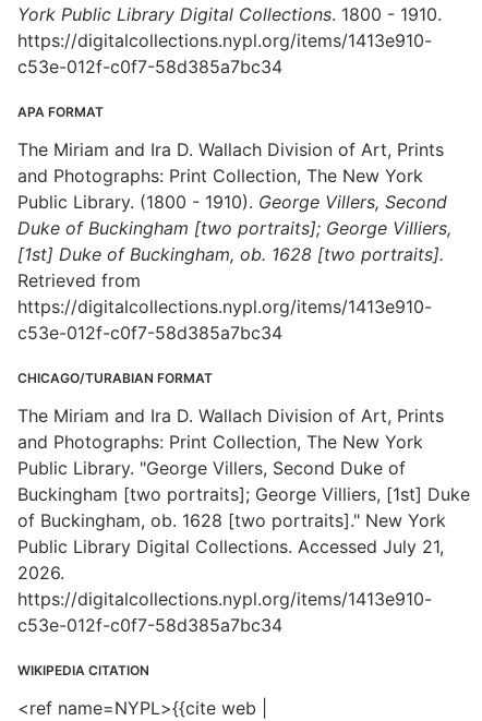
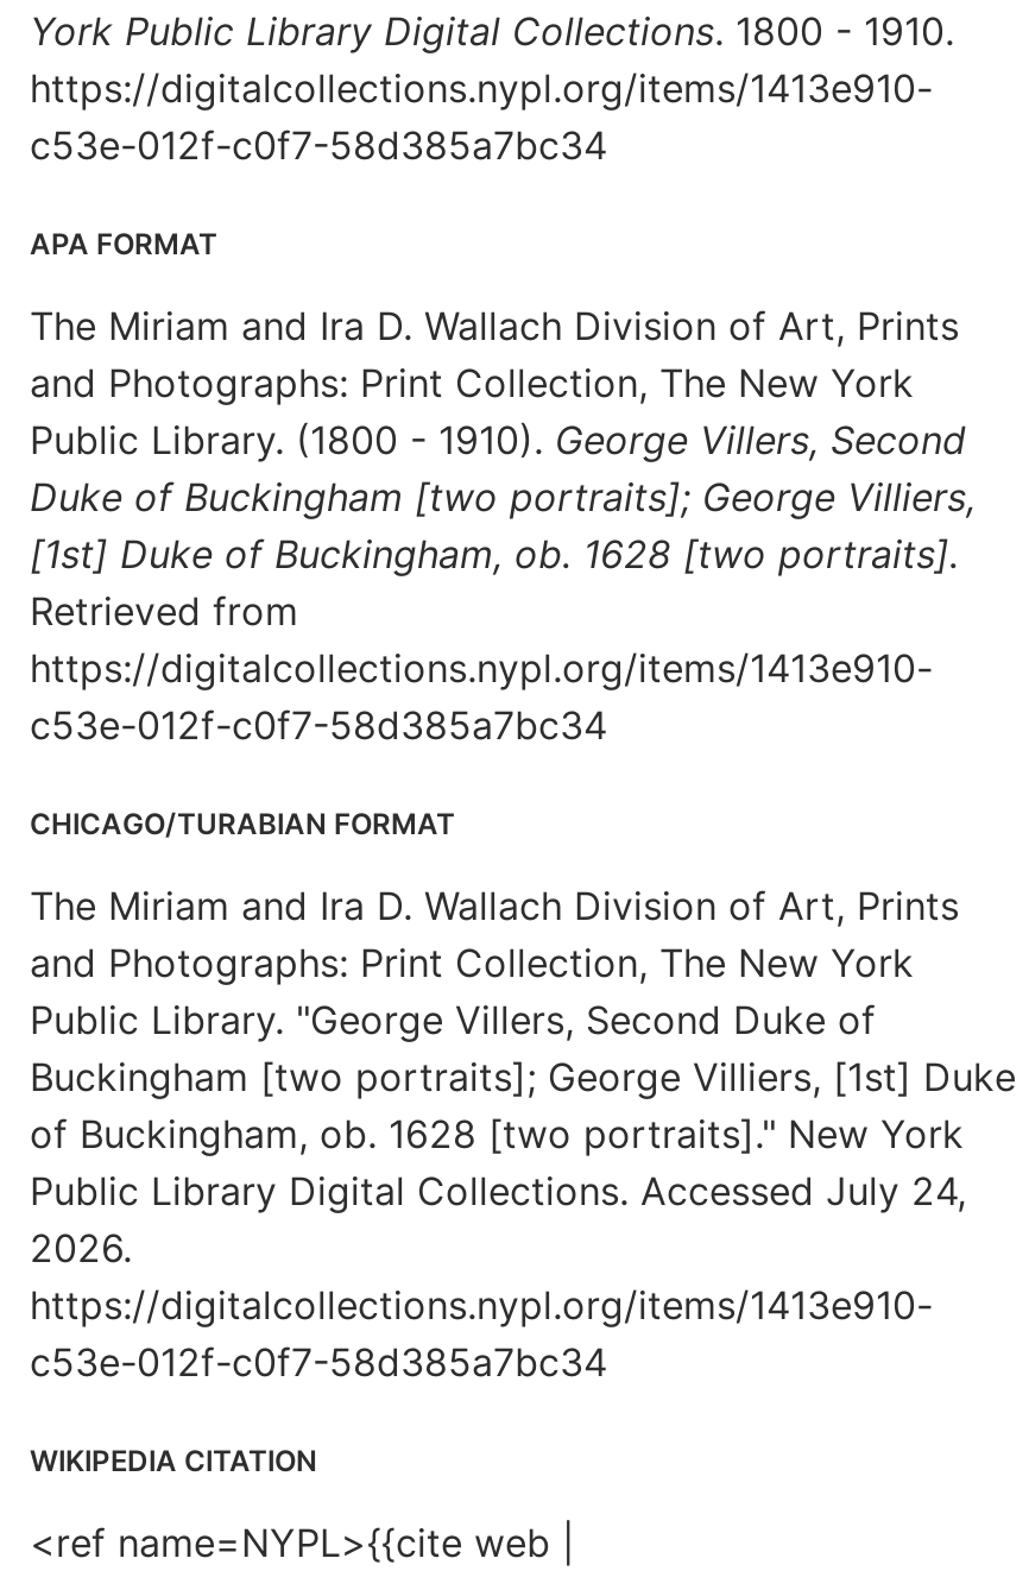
- Public Library Digital Collections. Accessed July 21,
+ Public Library Digital Collections. Accessed July 24,
